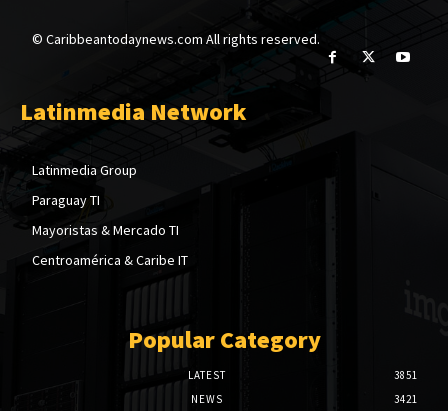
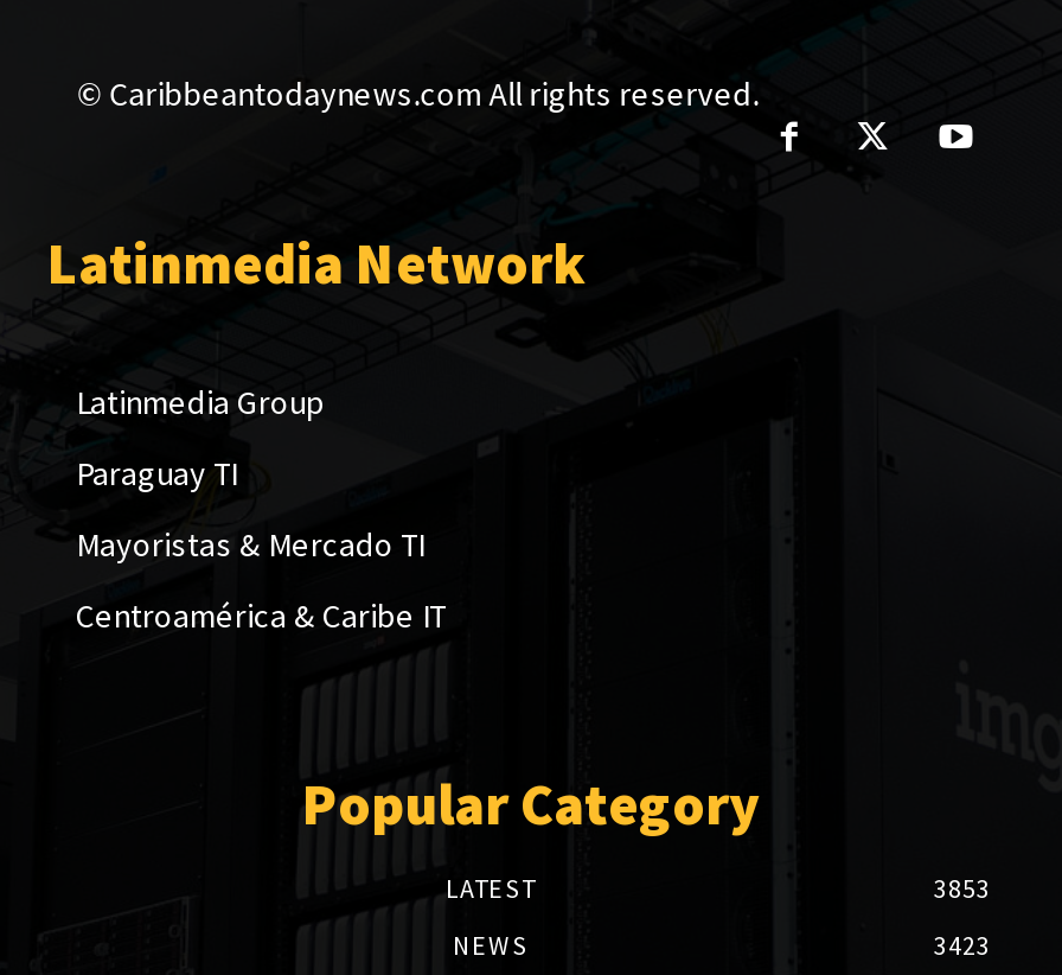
- 3851
+ 3853

- 3421
+ 3423
